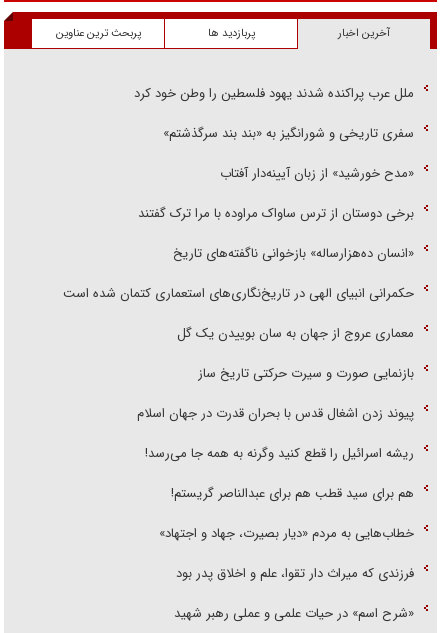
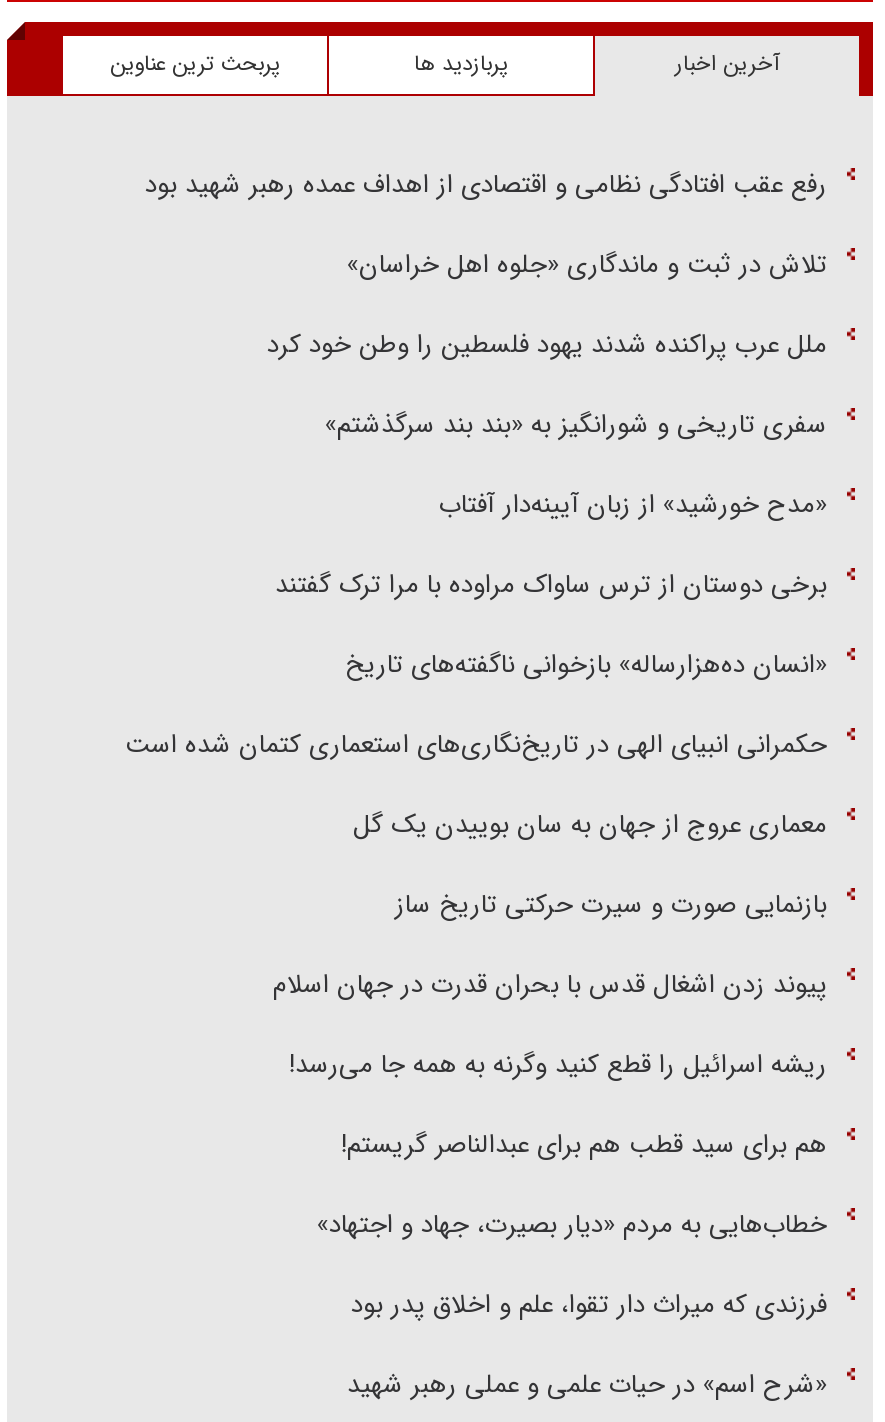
+ رفع عقب افتادگی نظامی و اقتصادی از اهداف عمده رهبر شهید بود
+ تلاش در ثبت و ماندگاری «جلوه اهل خراسان»
